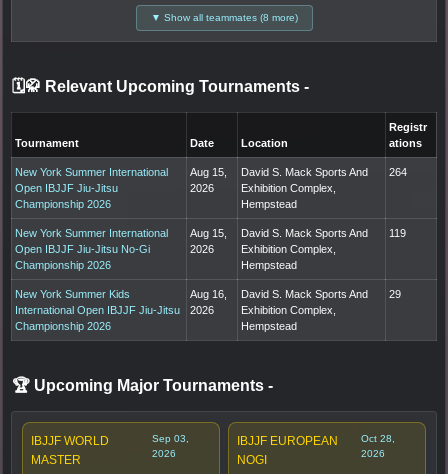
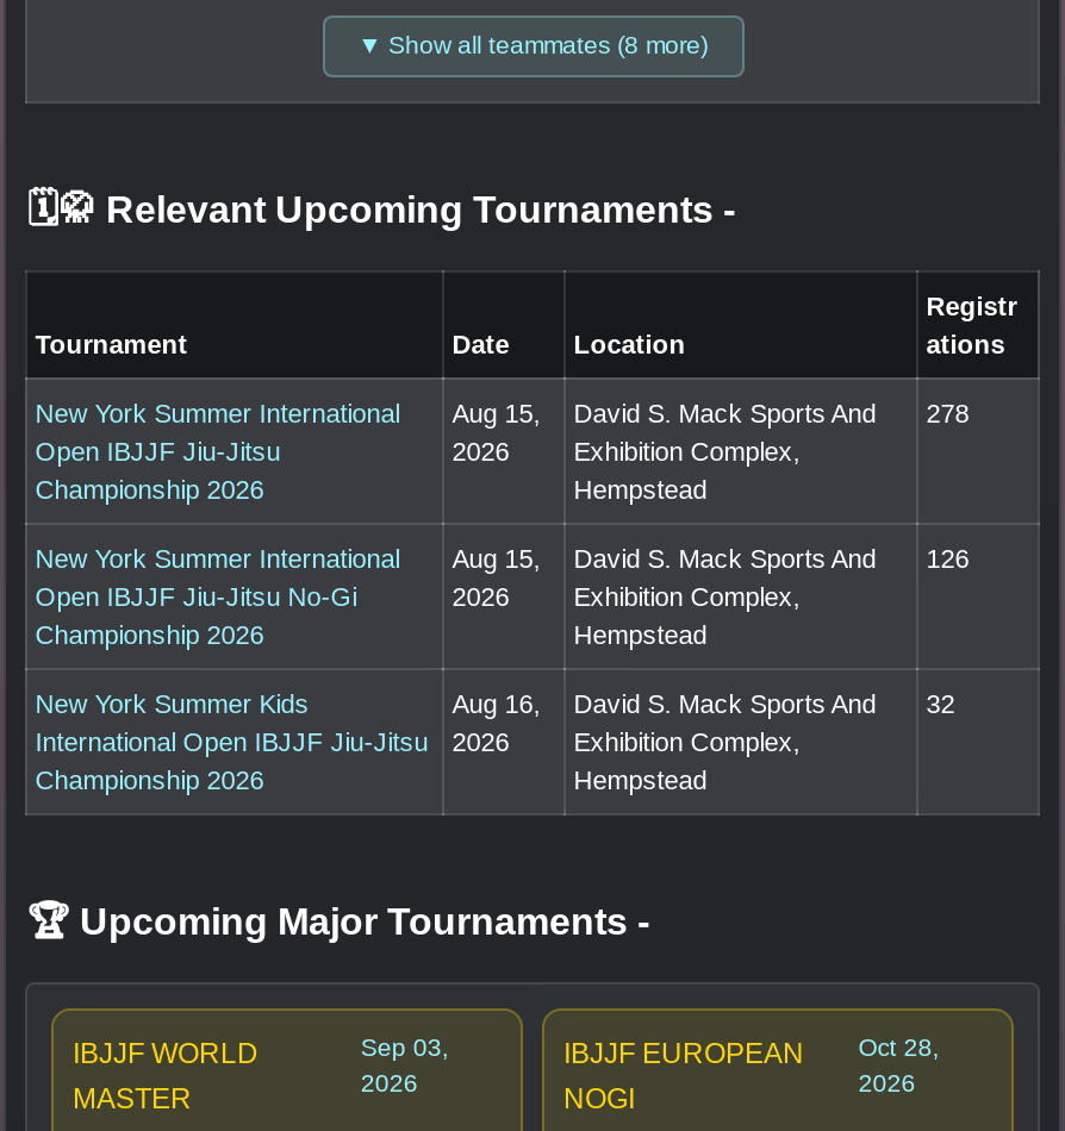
- New York Summer International Aug 15, David S. Mack Sports And 264
+ New York Summer International Aug 15, David S. Mack Sports And 278

- New York Summer International Aug 15, David S. Mack Sports And 119
+ New York Summer International Aug 15, David S. Mack Sports And 126

- Aug 16, David S. Mack Sports And 29
+ Aug 16, David S. Mack Sports And 32
